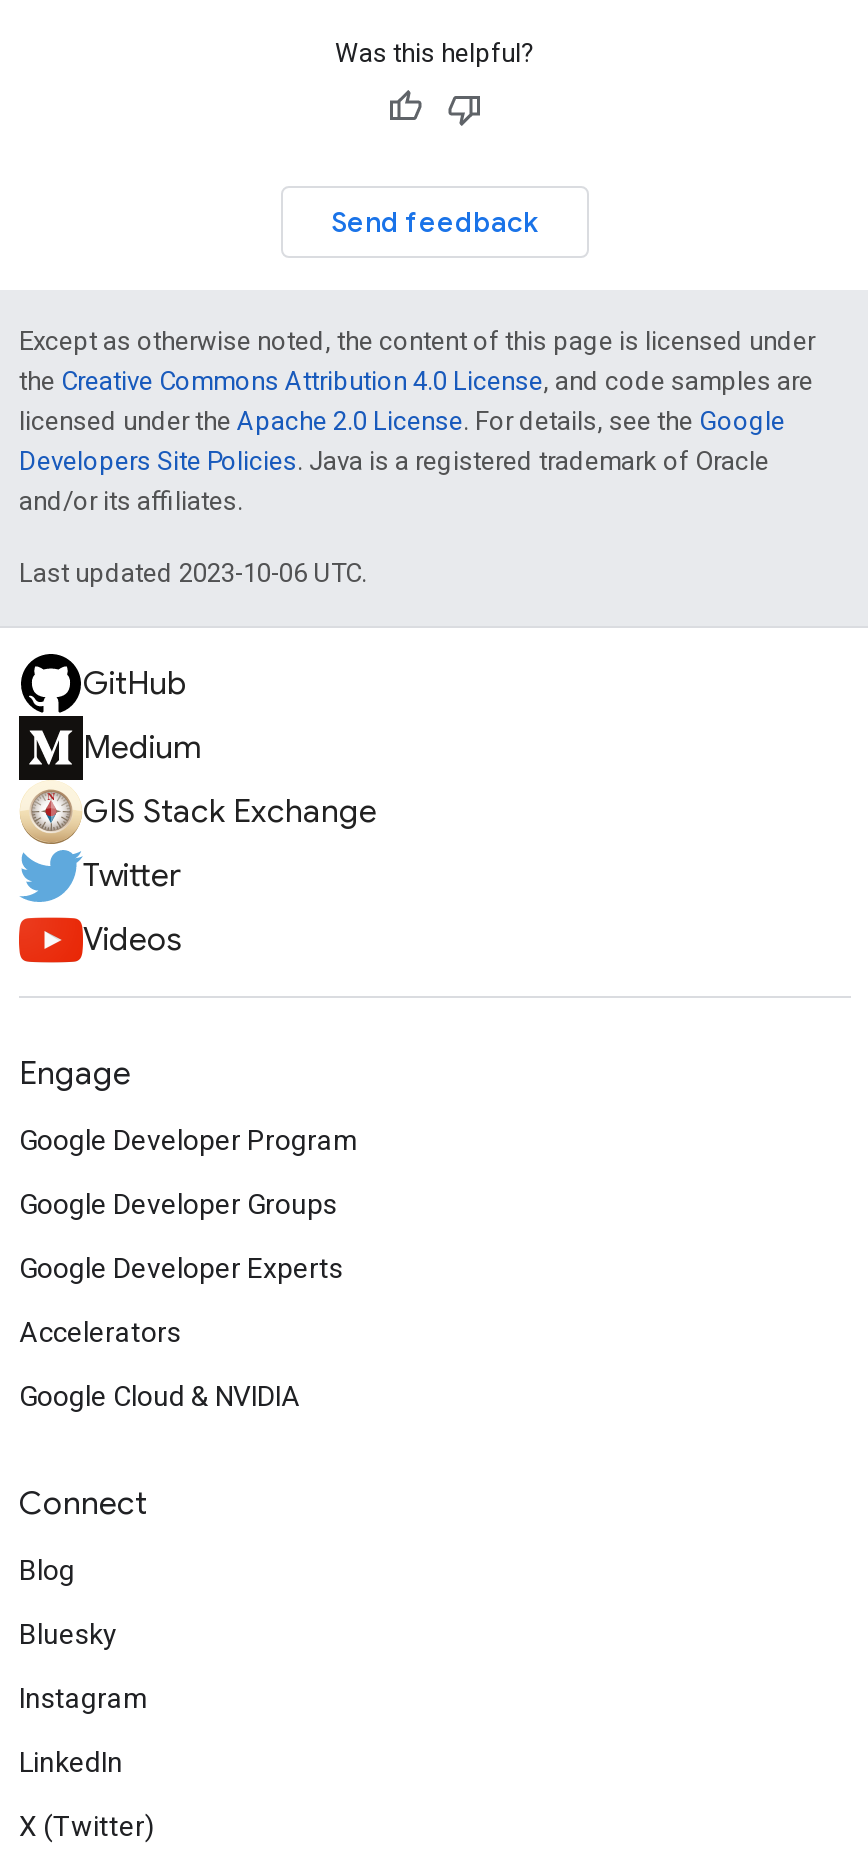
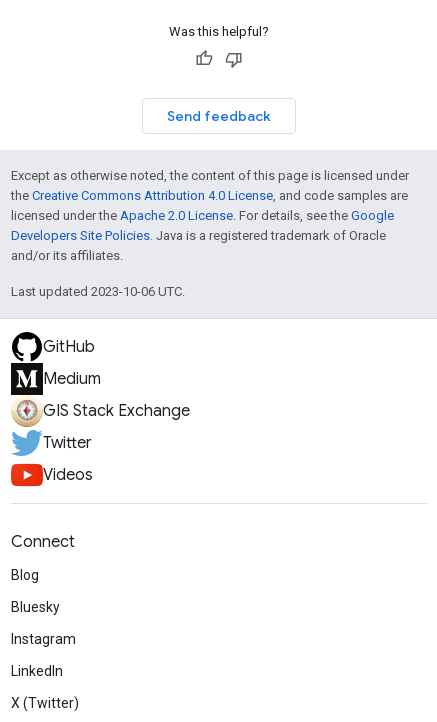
- Engage
- Google Developer Program
- Google Developer Groups
- Google Developer Experts
- Accelerators
- Google Cloud & NVIDIA
